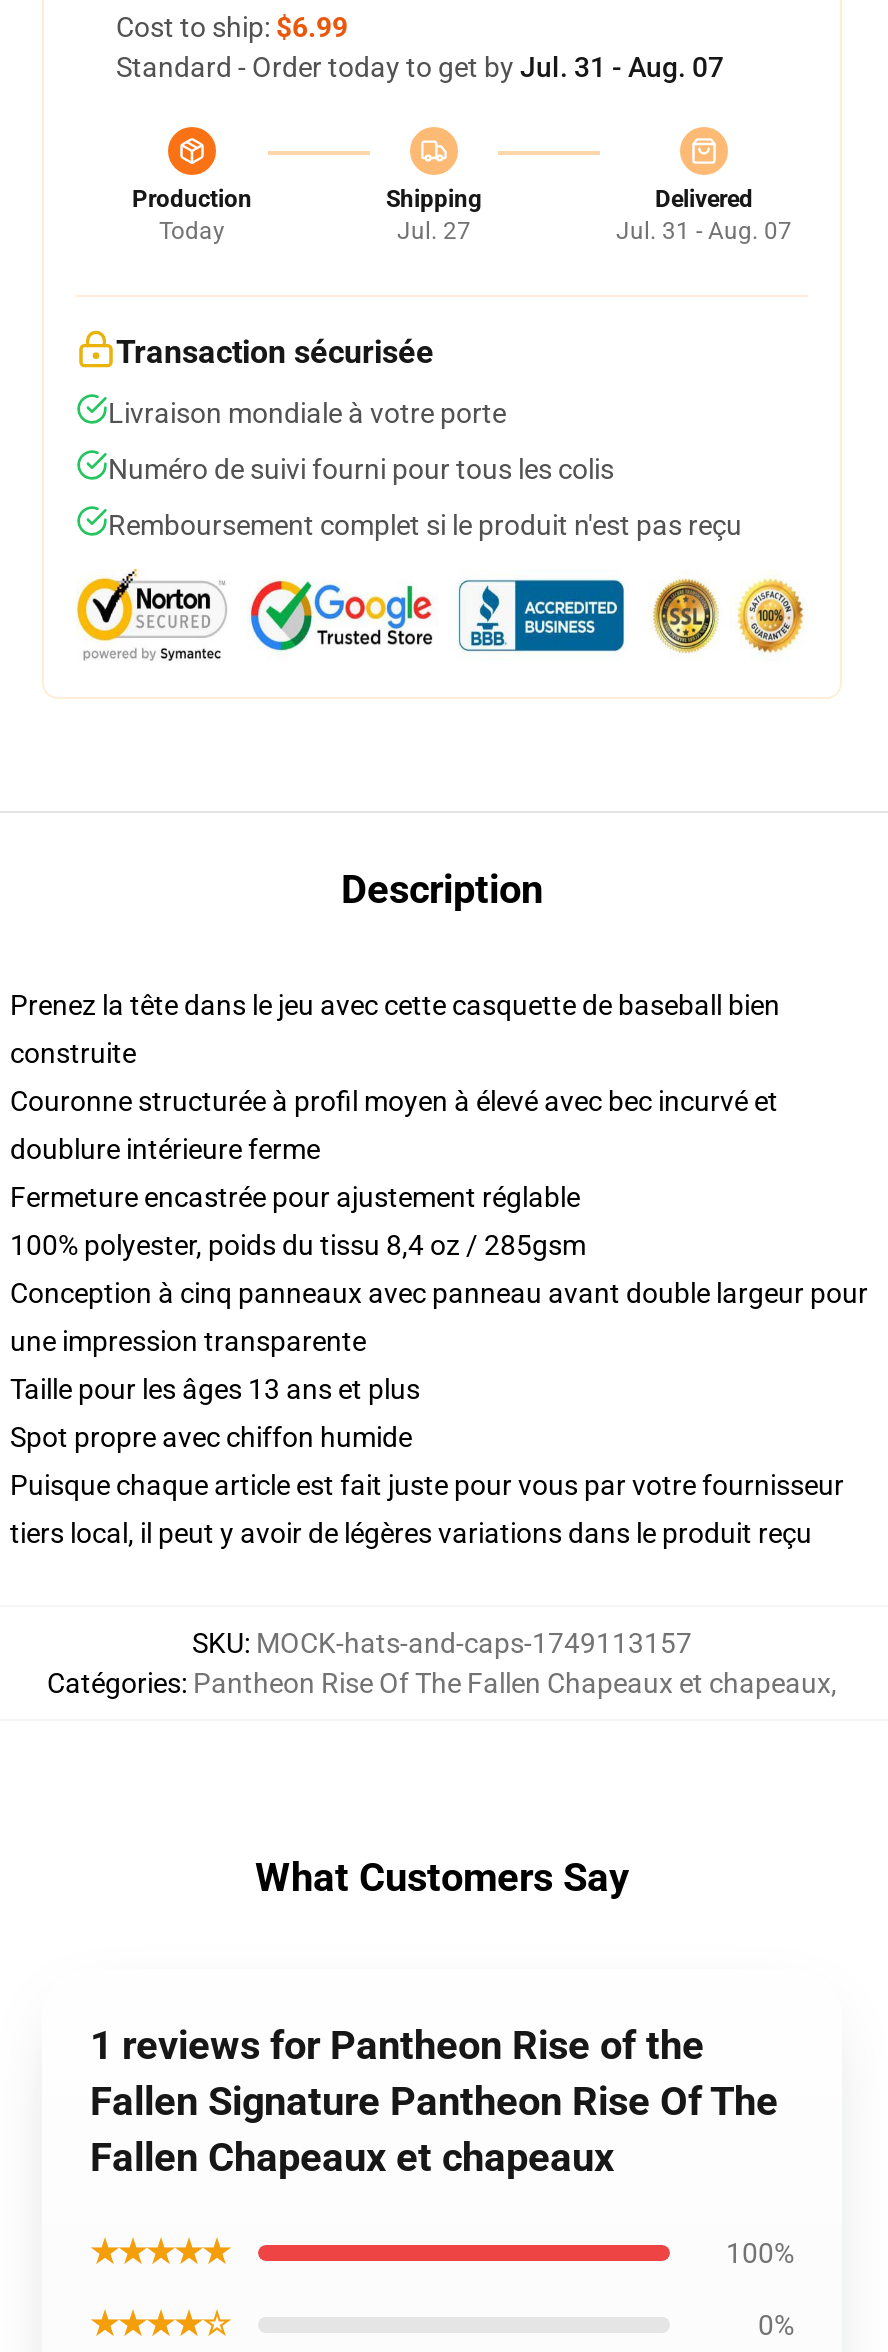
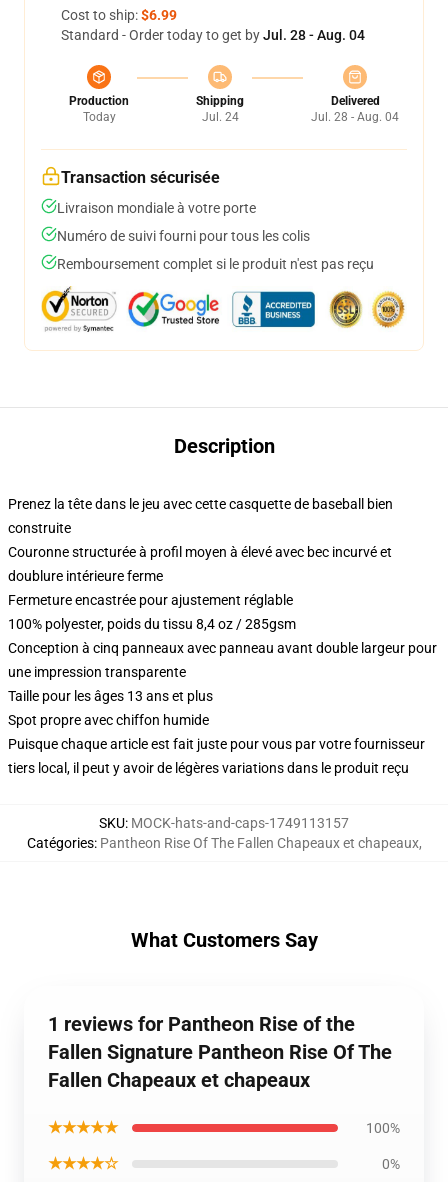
- Standard - Order today to get by Jul. 31 - Aug. 07
+ Standard - Order today to get by Jul. 28 - Aug. 04

- Jul. 27
+ Jul. 24

- Jul. 31 - Aug. 07
+ Jul. 28 - Aug. 04
